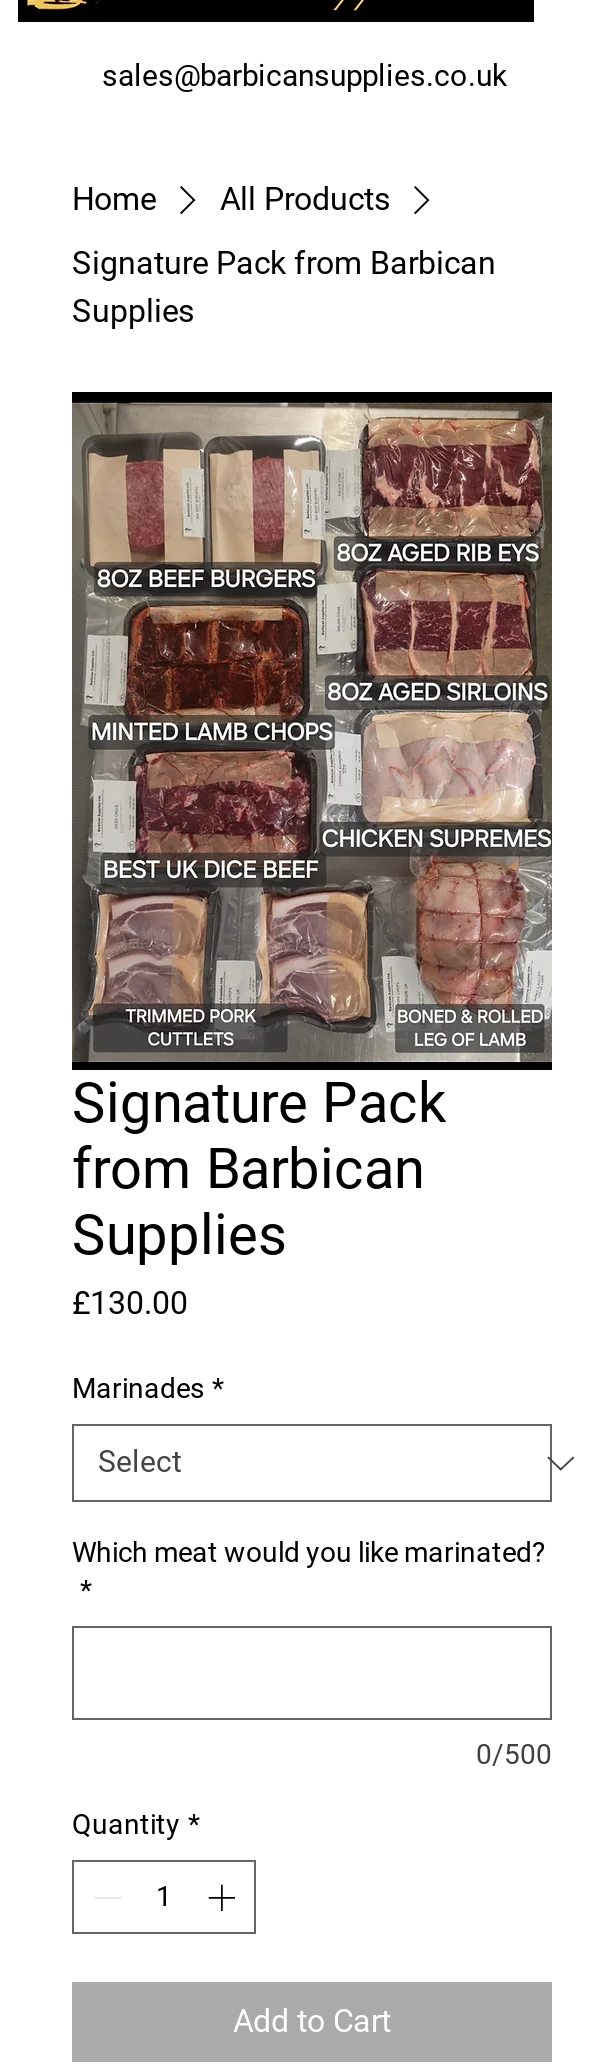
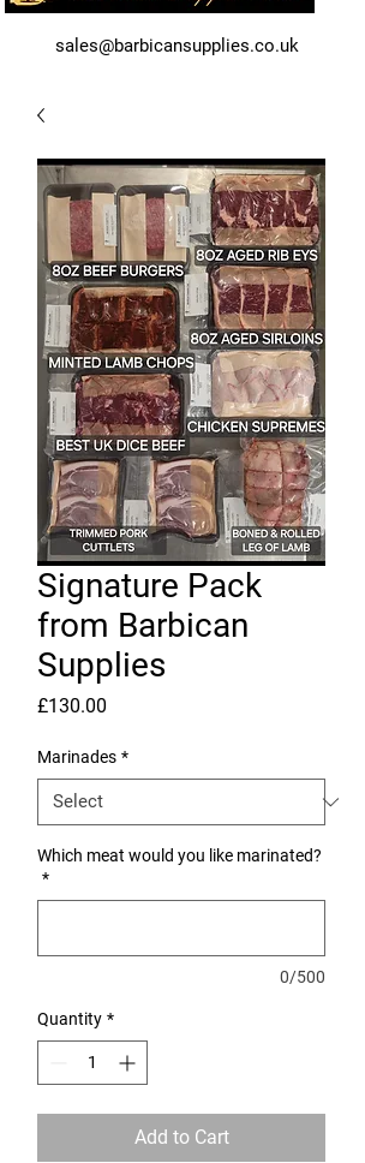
- Home
- All Products
- Signature Pack from Barbican
- Supplies
